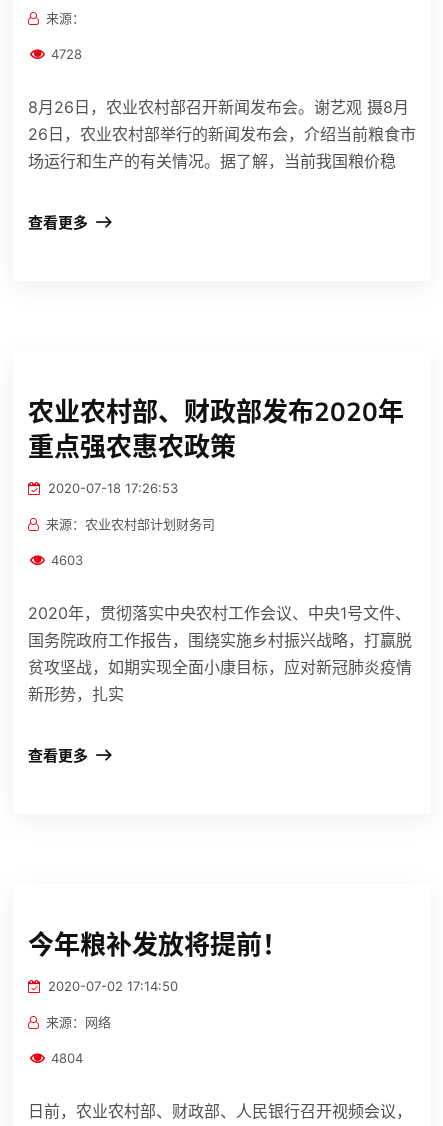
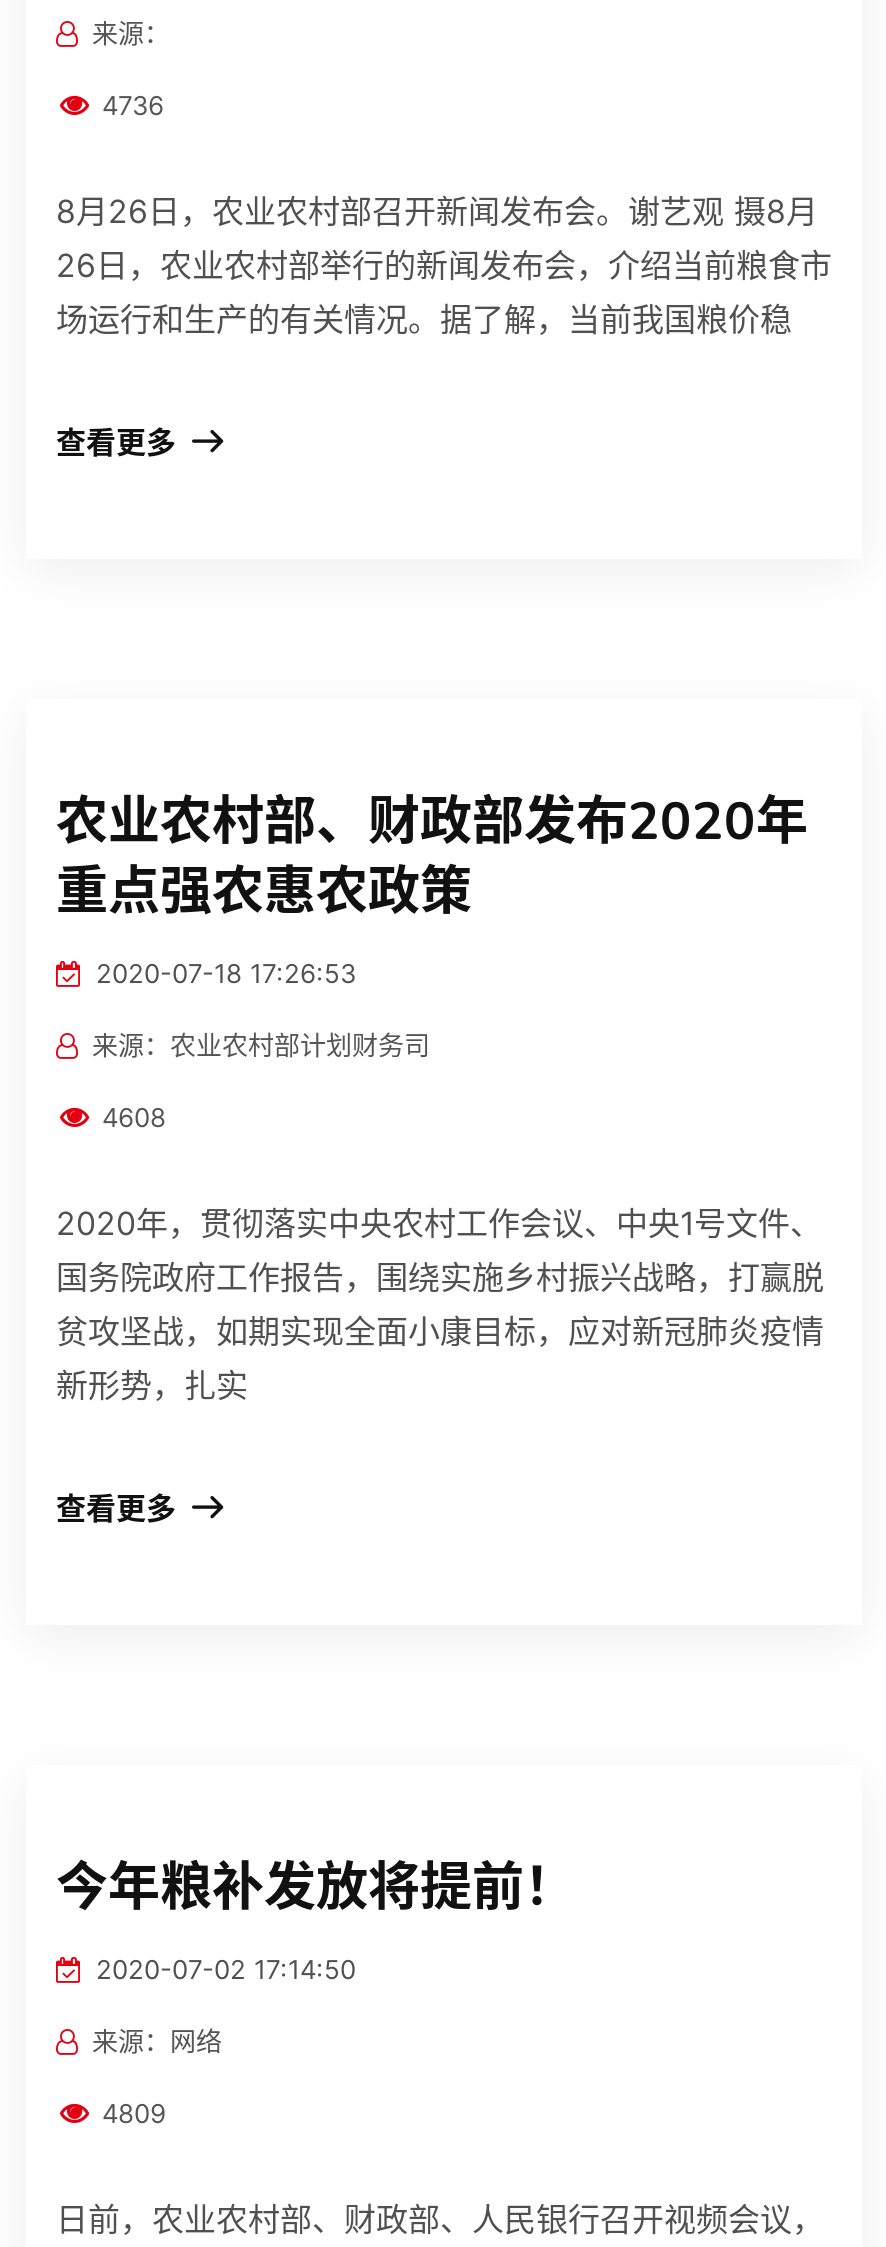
- 4728
+ 4736

- 4603
+ 4608

- 4804
+ 4809
